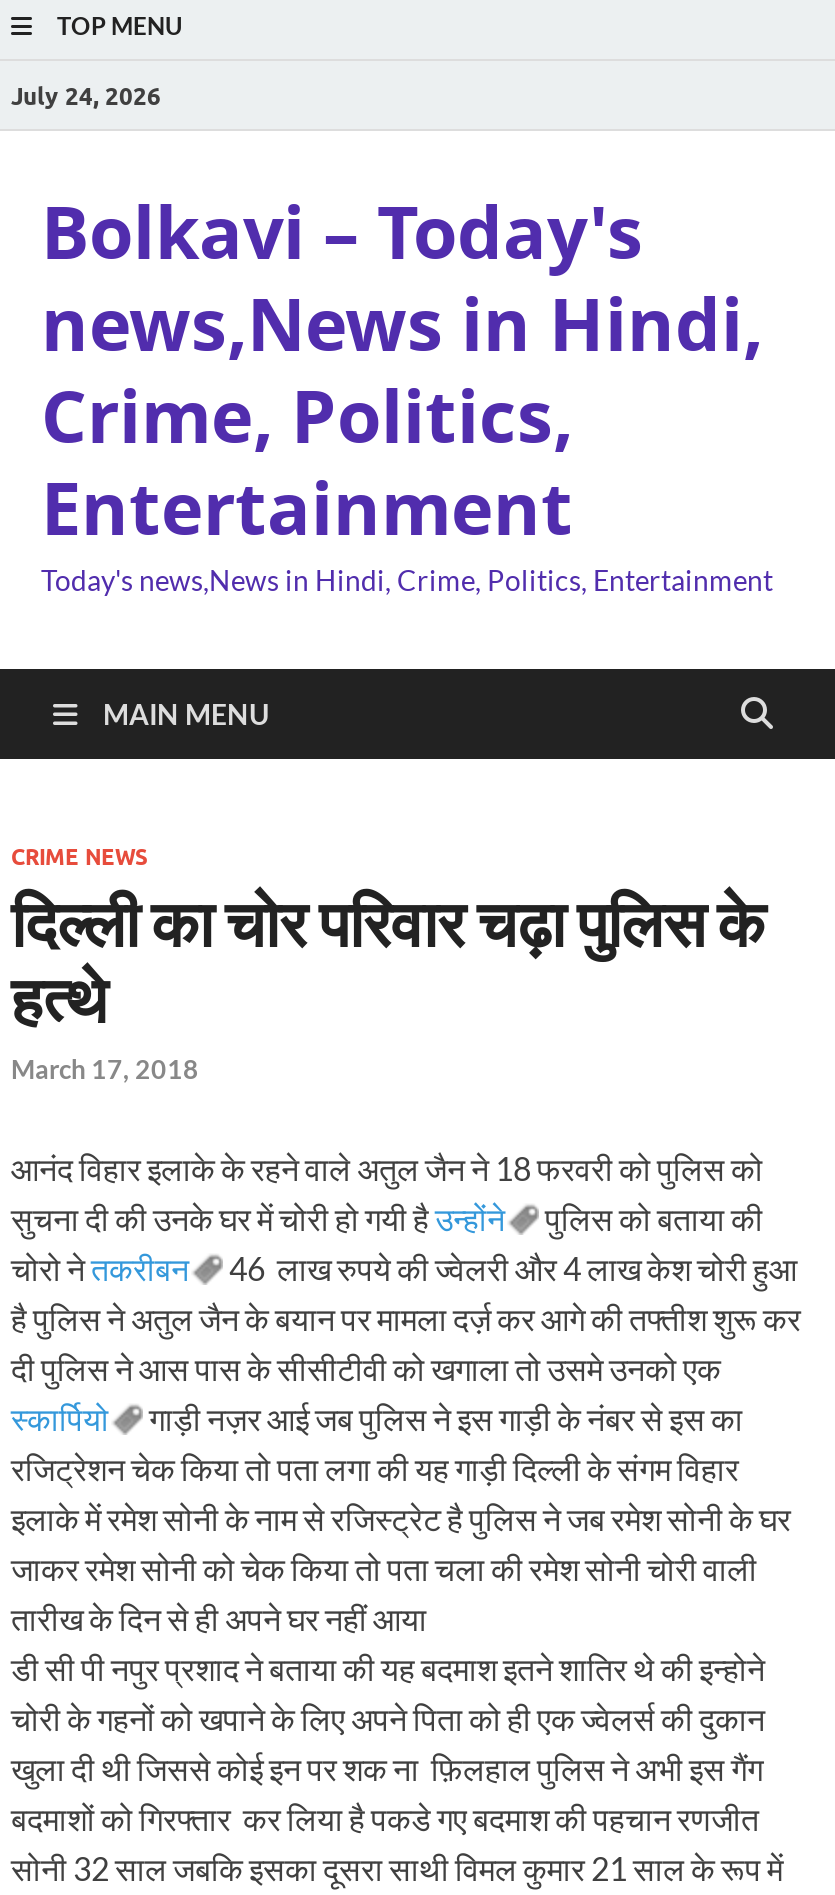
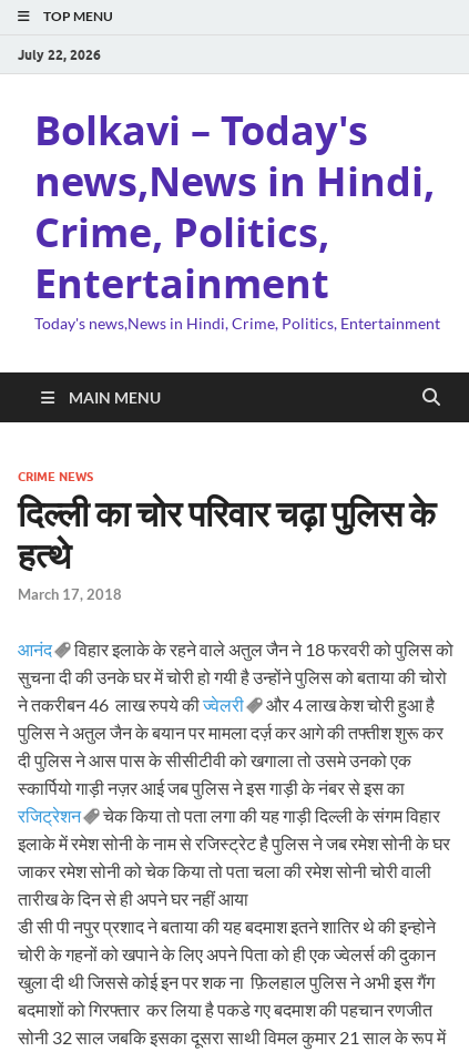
- July 24, 2026
+ July 22, 2026
